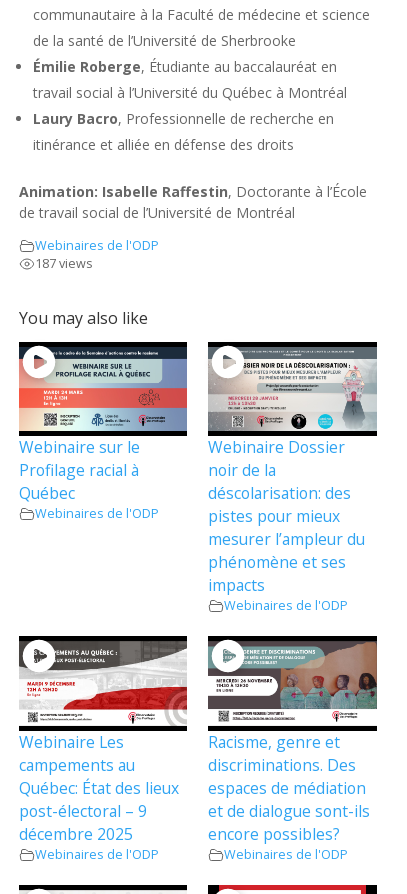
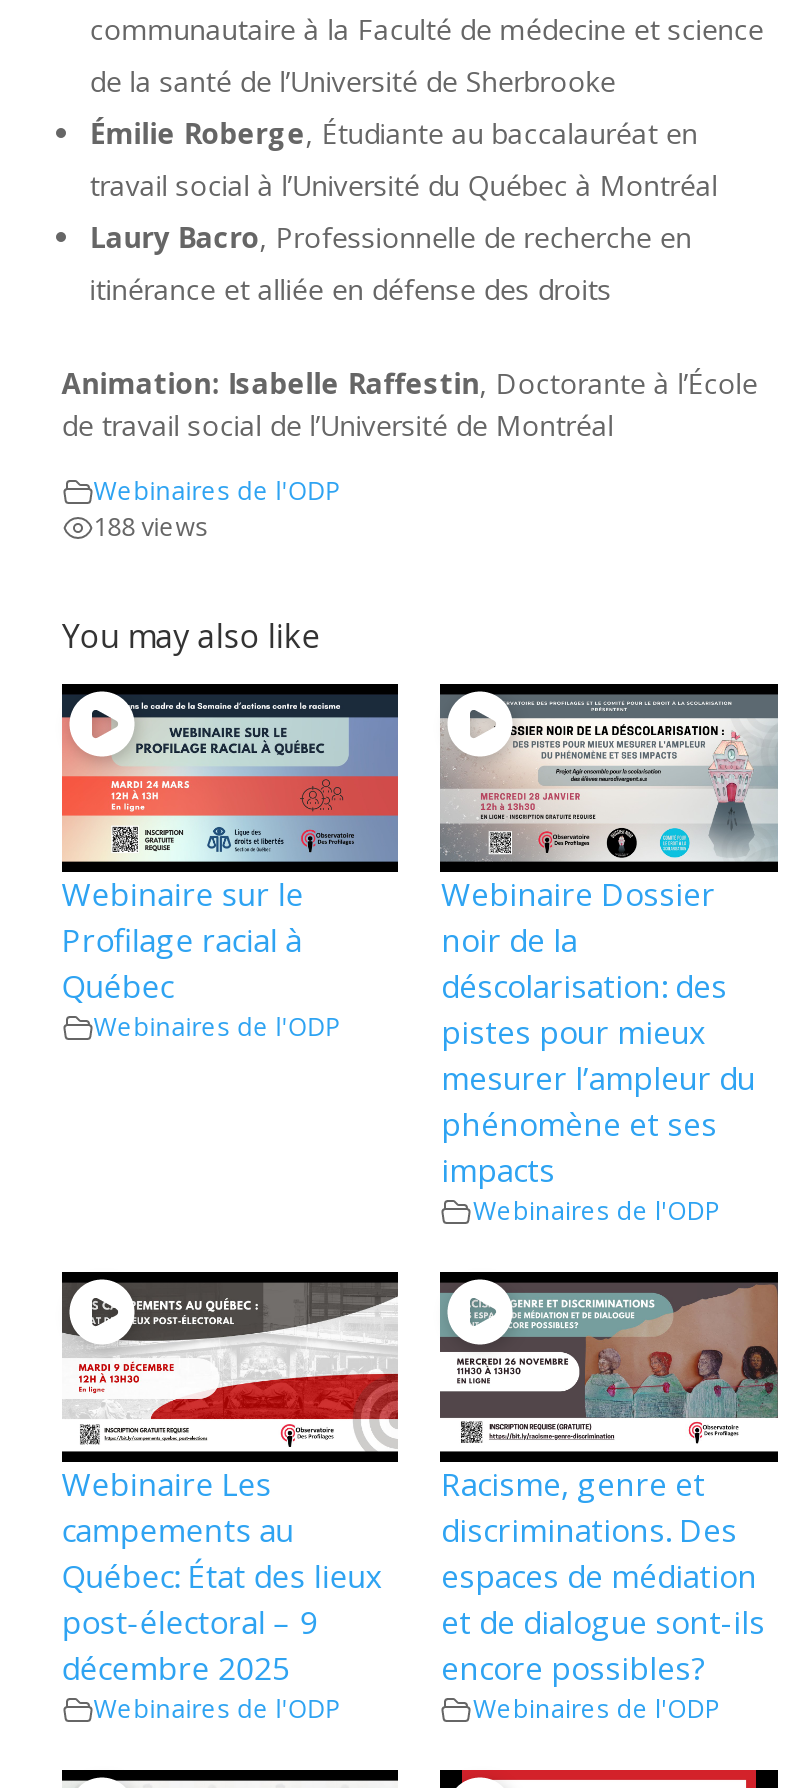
- 187 views
+ 188 views
